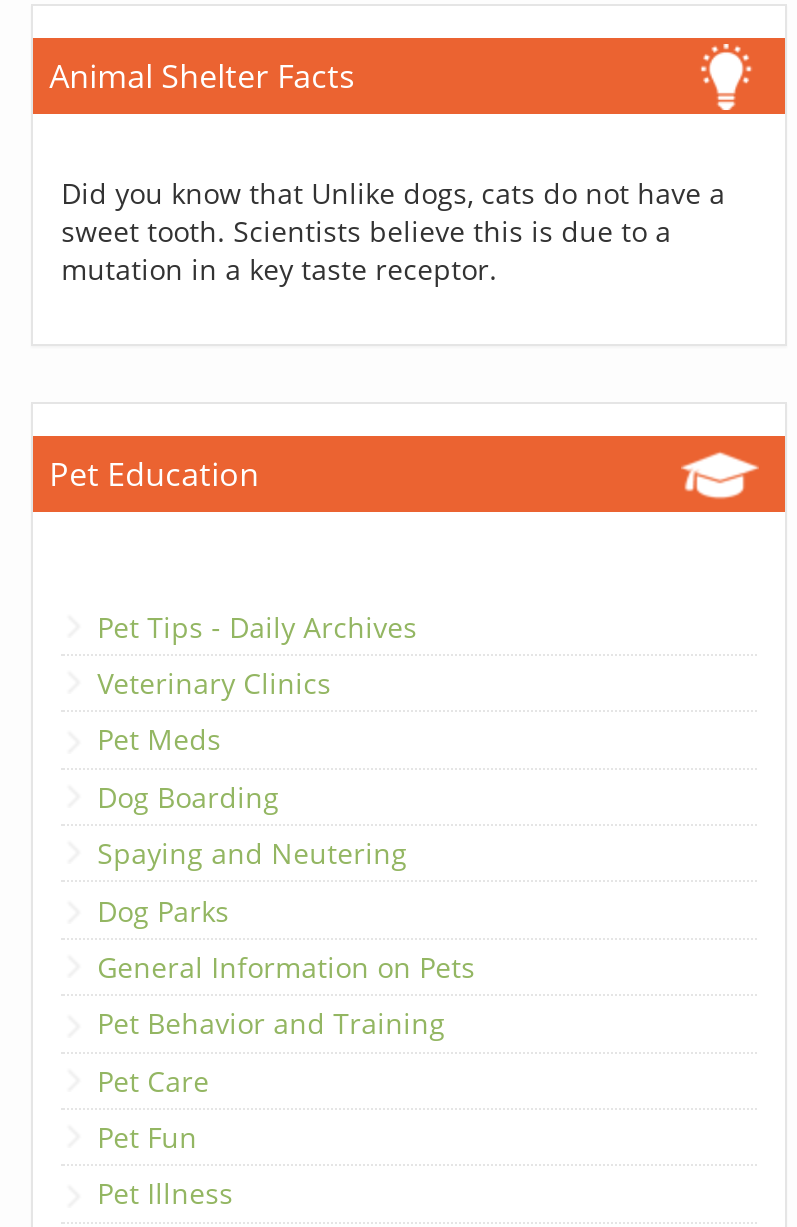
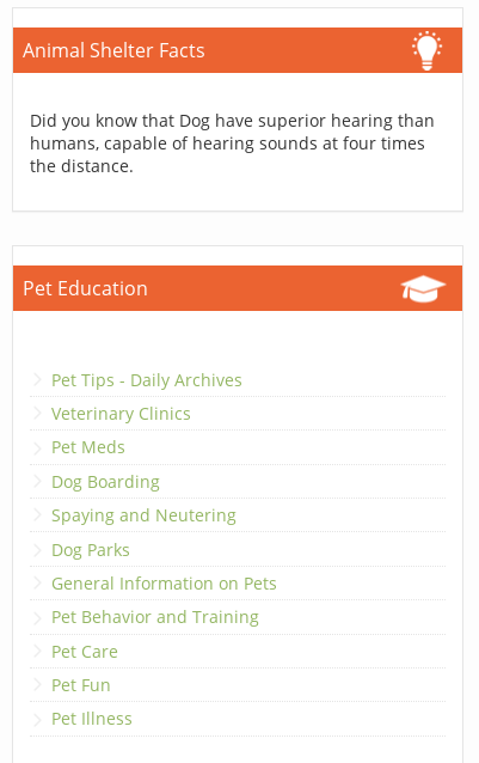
- Did you know that Unlike dogs, cats do not have a
- sweet tooth. Scientists believe this is due to a
- mutation in a key taste receptor.
+ Did you know that Dog have superior hearing than
+ humans, capable of hearing sounds at four times
+ the distance.
